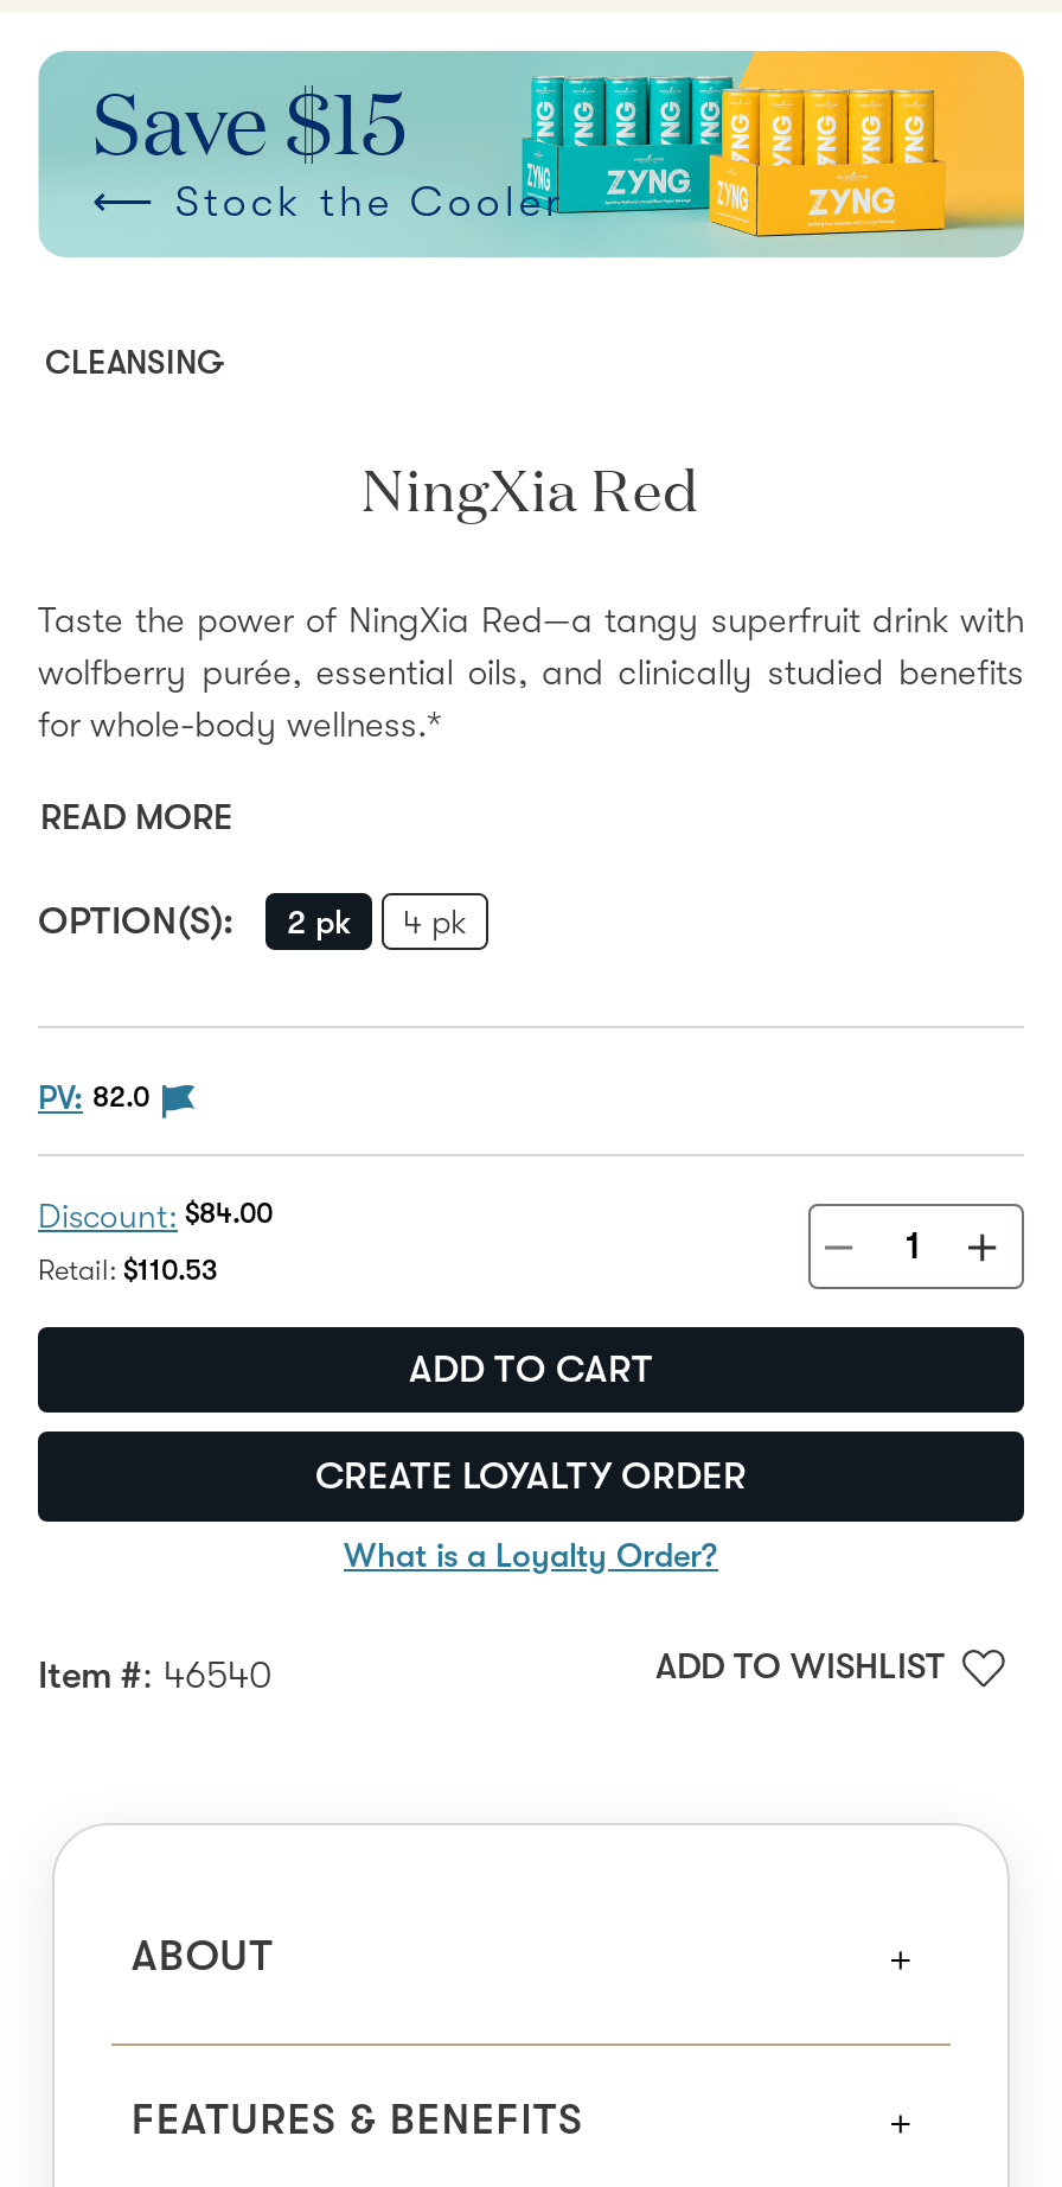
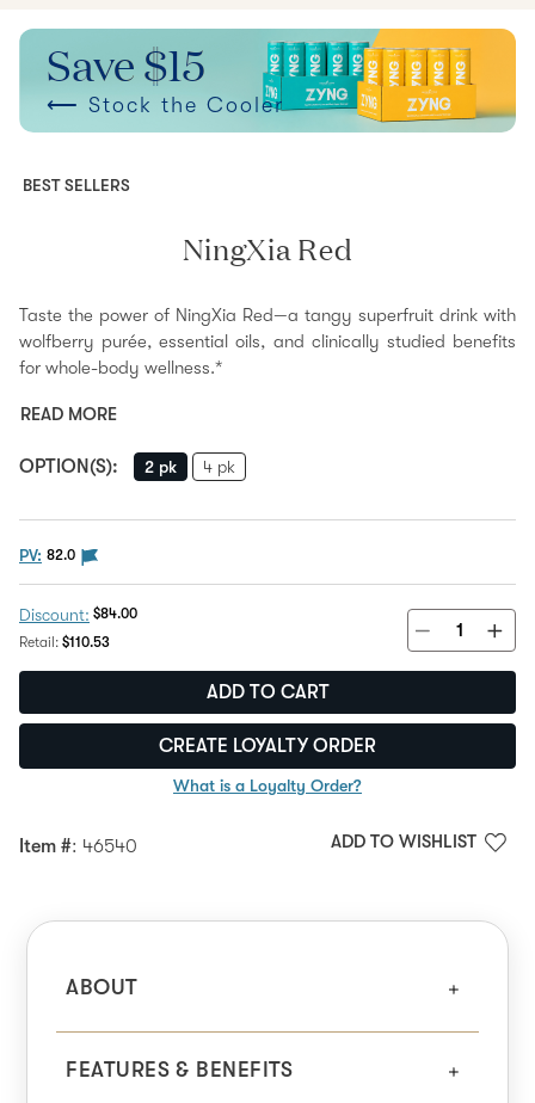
- CLEANSING
+ BEST SELLERS
